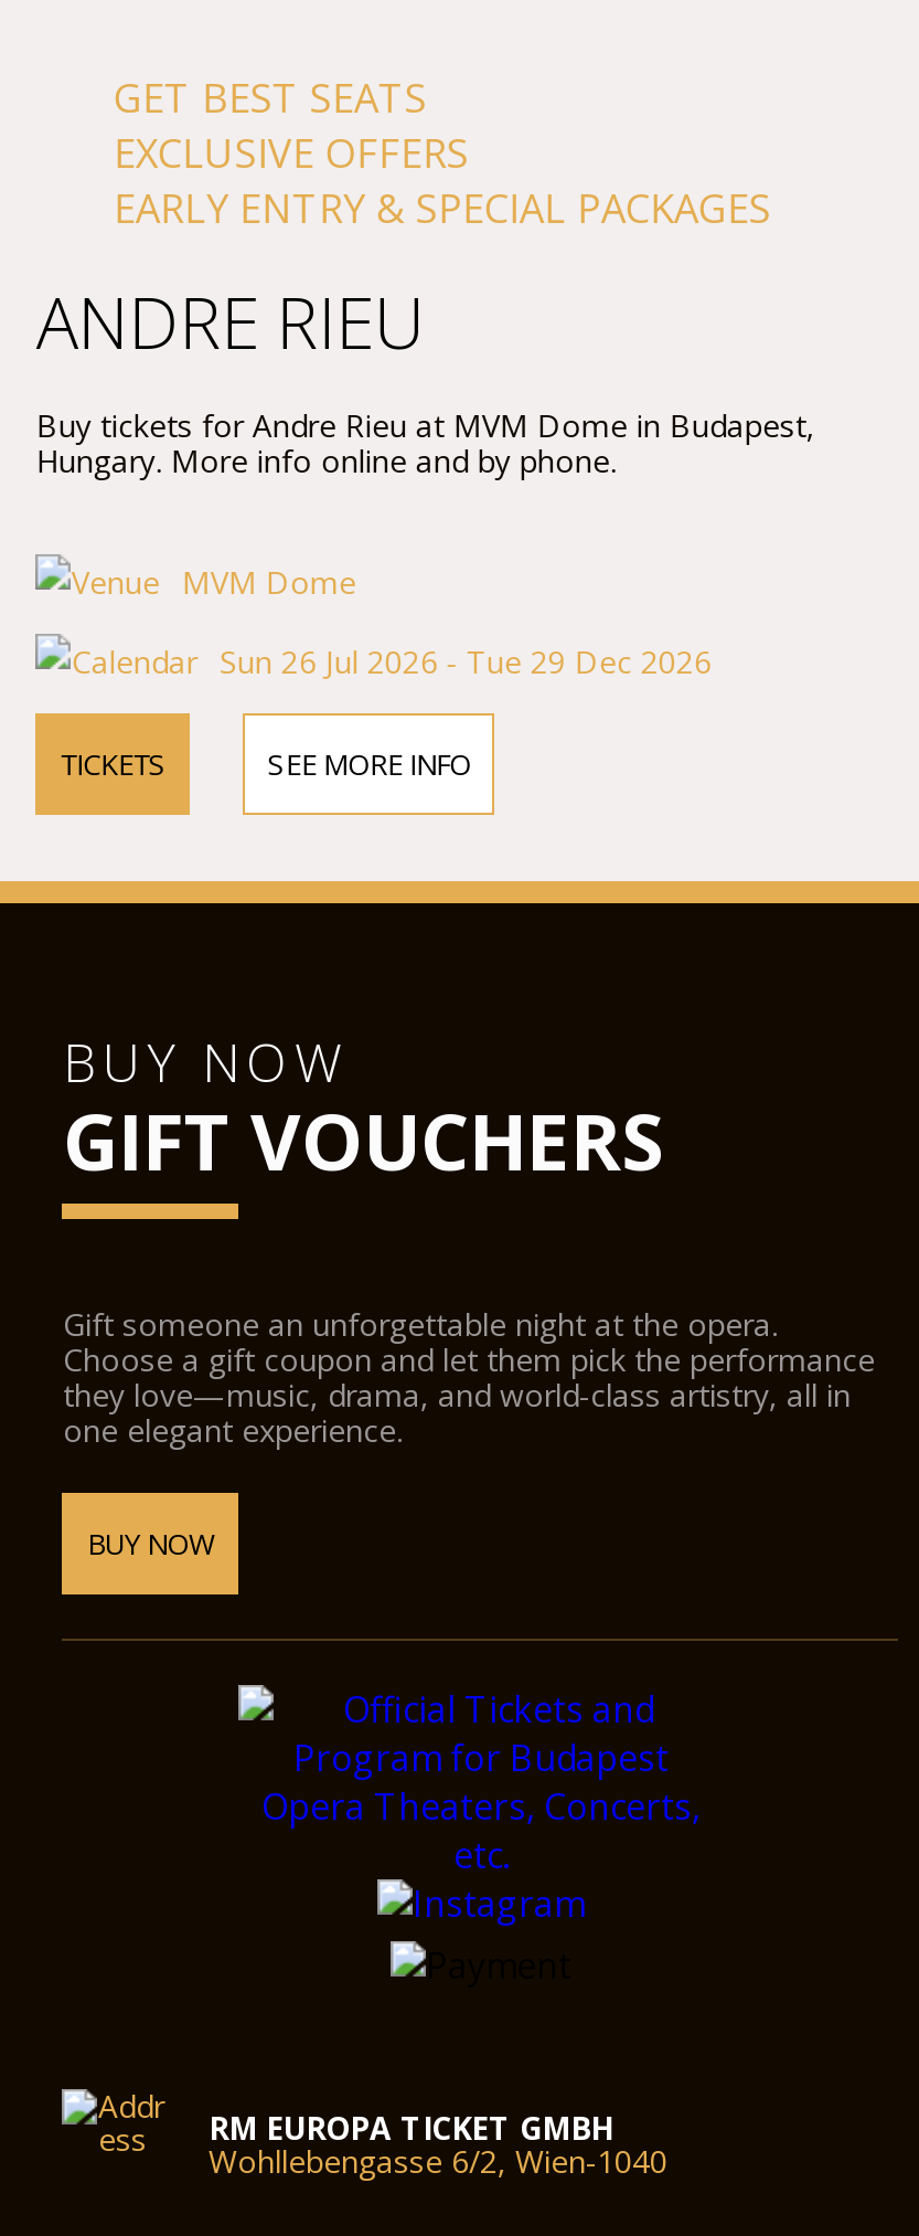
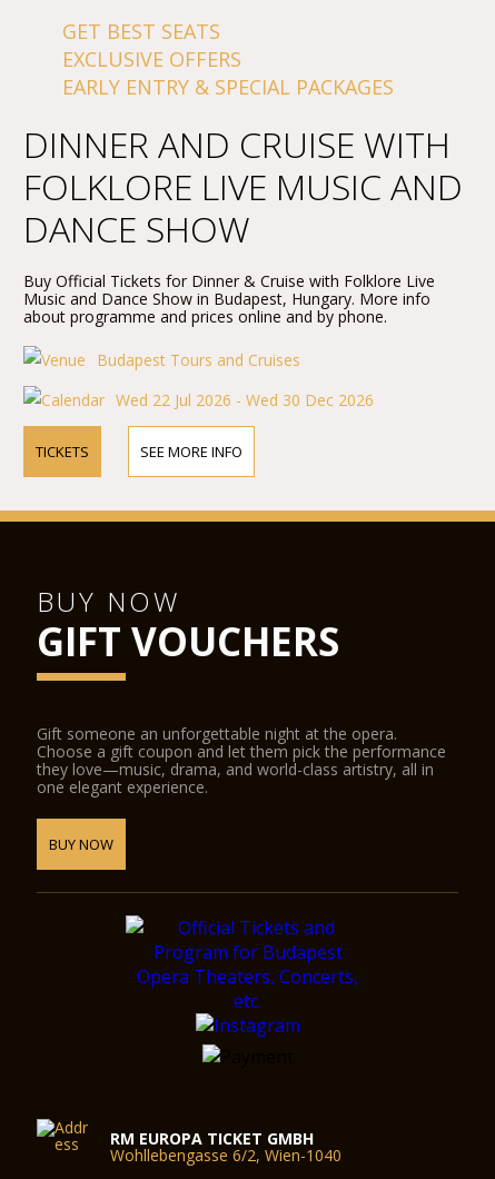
- ANDRE RIEU
- Buy tickets for Andre Rieu at MVM Dome in Budapest,
- Hungary. More info online and by phone.
+ DINNER AND CRUISE WITH
+ FOLKLORE LIVE MUSIC AND
+ DANCE SHOW
+ Buy Official Tickets for Dinner & Cruise with Folklore Live
+ Music and Dance Show in Budapest, Hungary. More info
+ about programme and prices online and by phone.

- MVM Dome
+ Budapest Tours and Cruises

- Sun 26 Jul 2026 - Tue 29 Dec 2026
+ Wed 22 Jul 2026 - Wed 30 Dec 2026
